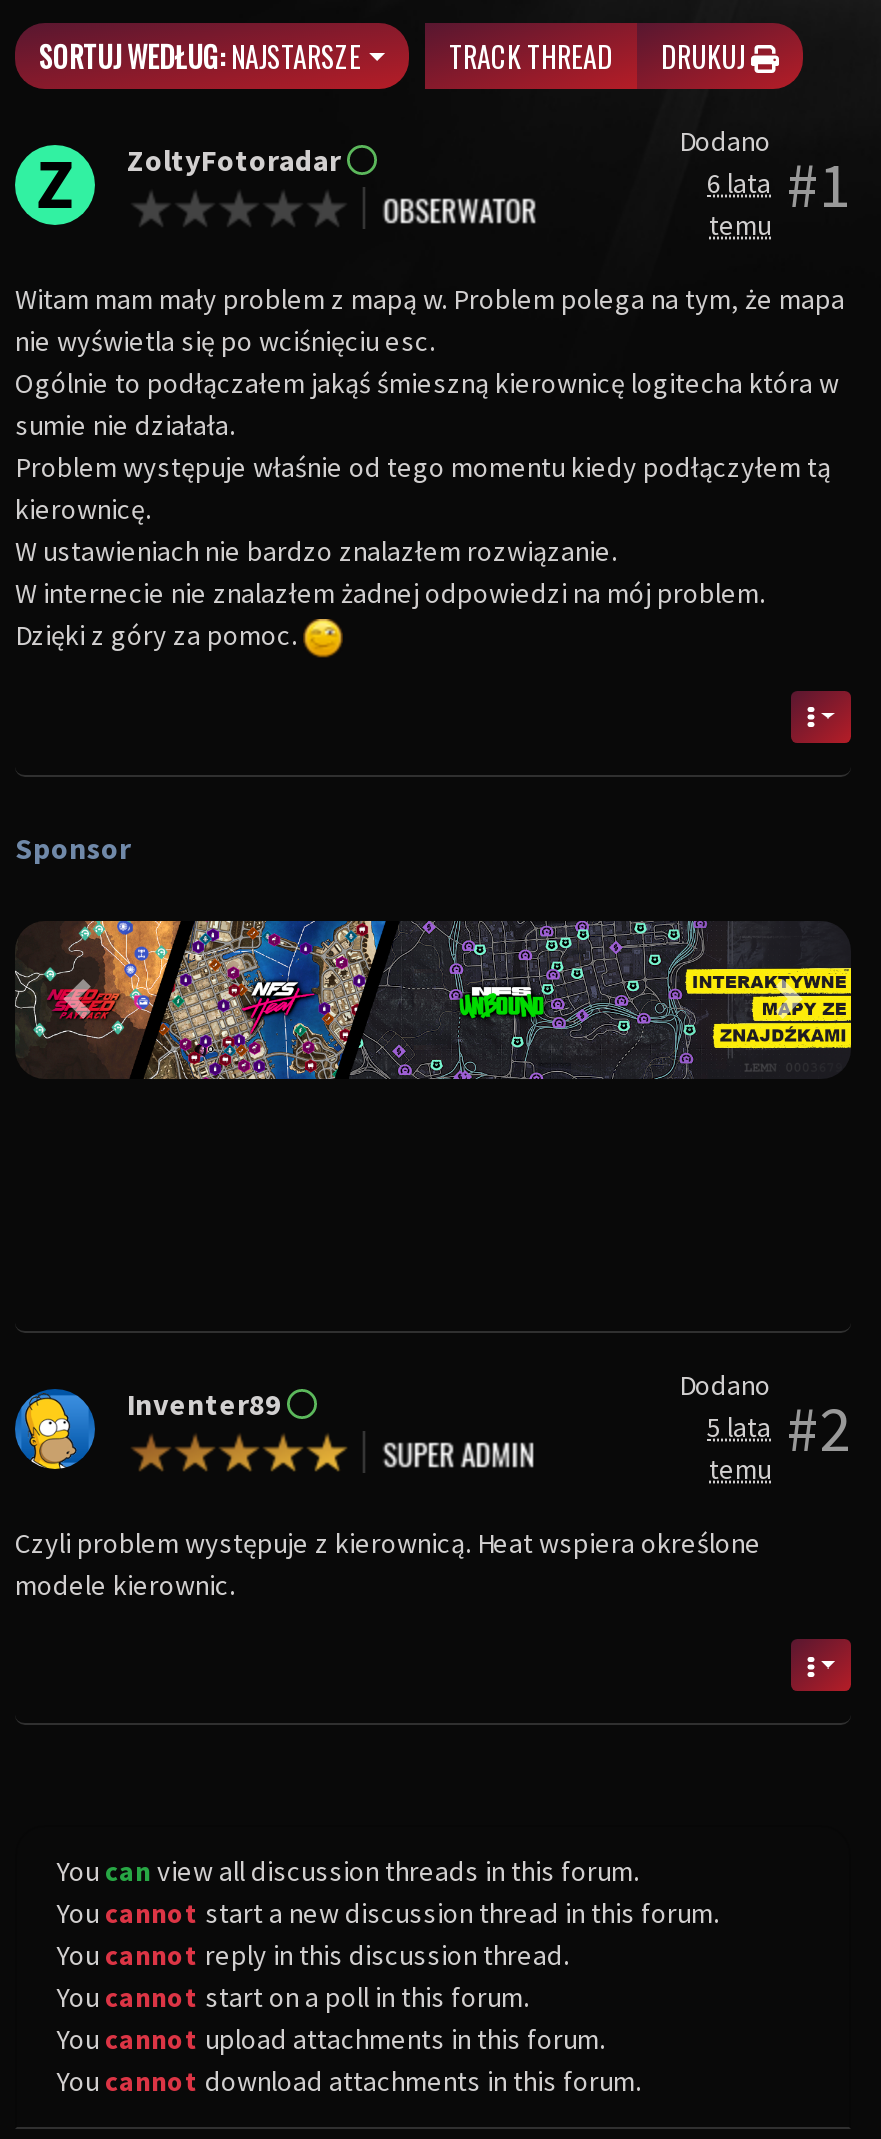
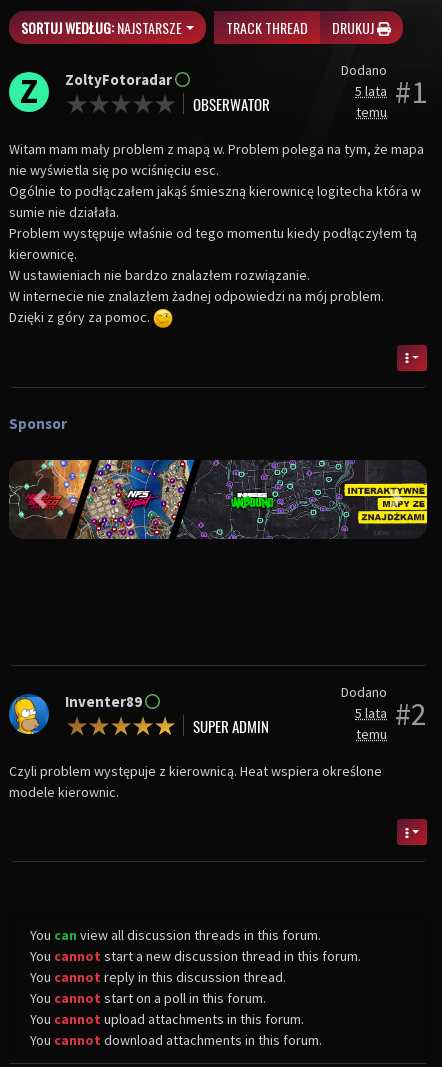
- 6 lata #1
+ 5 lata #1
